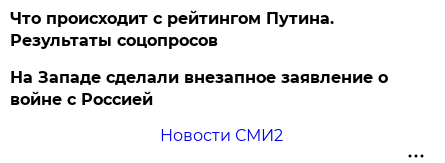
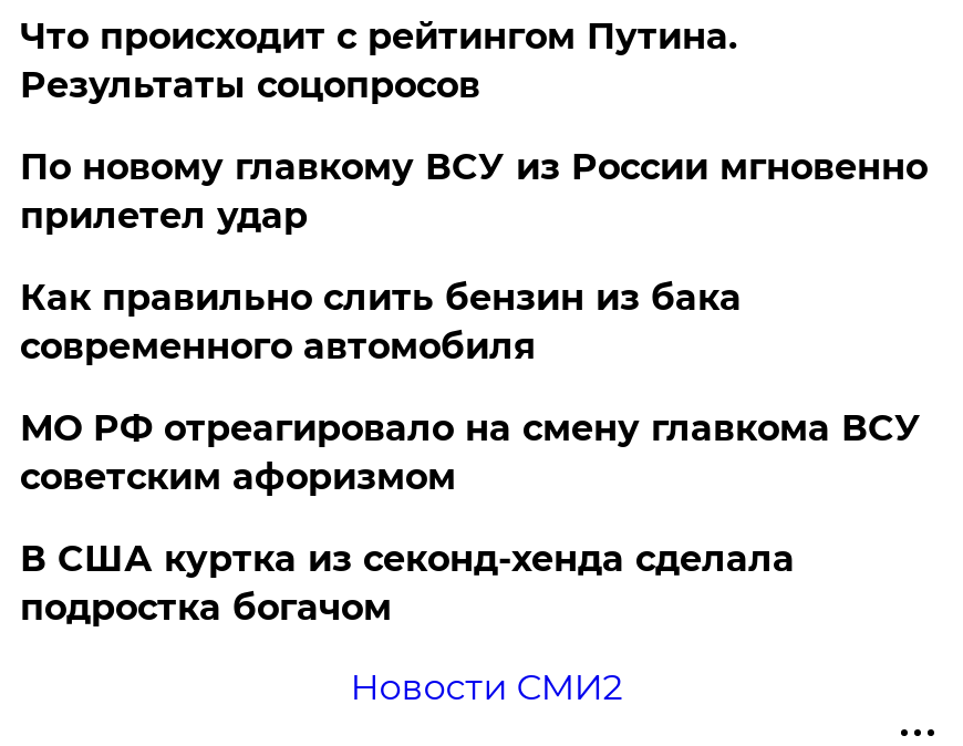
- На Западе сделали внезапное заявление о
- войне с Россией
+ По новому главкому ВСУ из России мгновенно
+ прилетел удар
+ Как правильно слить бензин из бака
+ современного автомобиля
+ МО РФ отреагировало на смену главкома ВСУ
+ советским афоризмом
+ В США куртка из секонд-хенда сделала
+ подростка богачом
